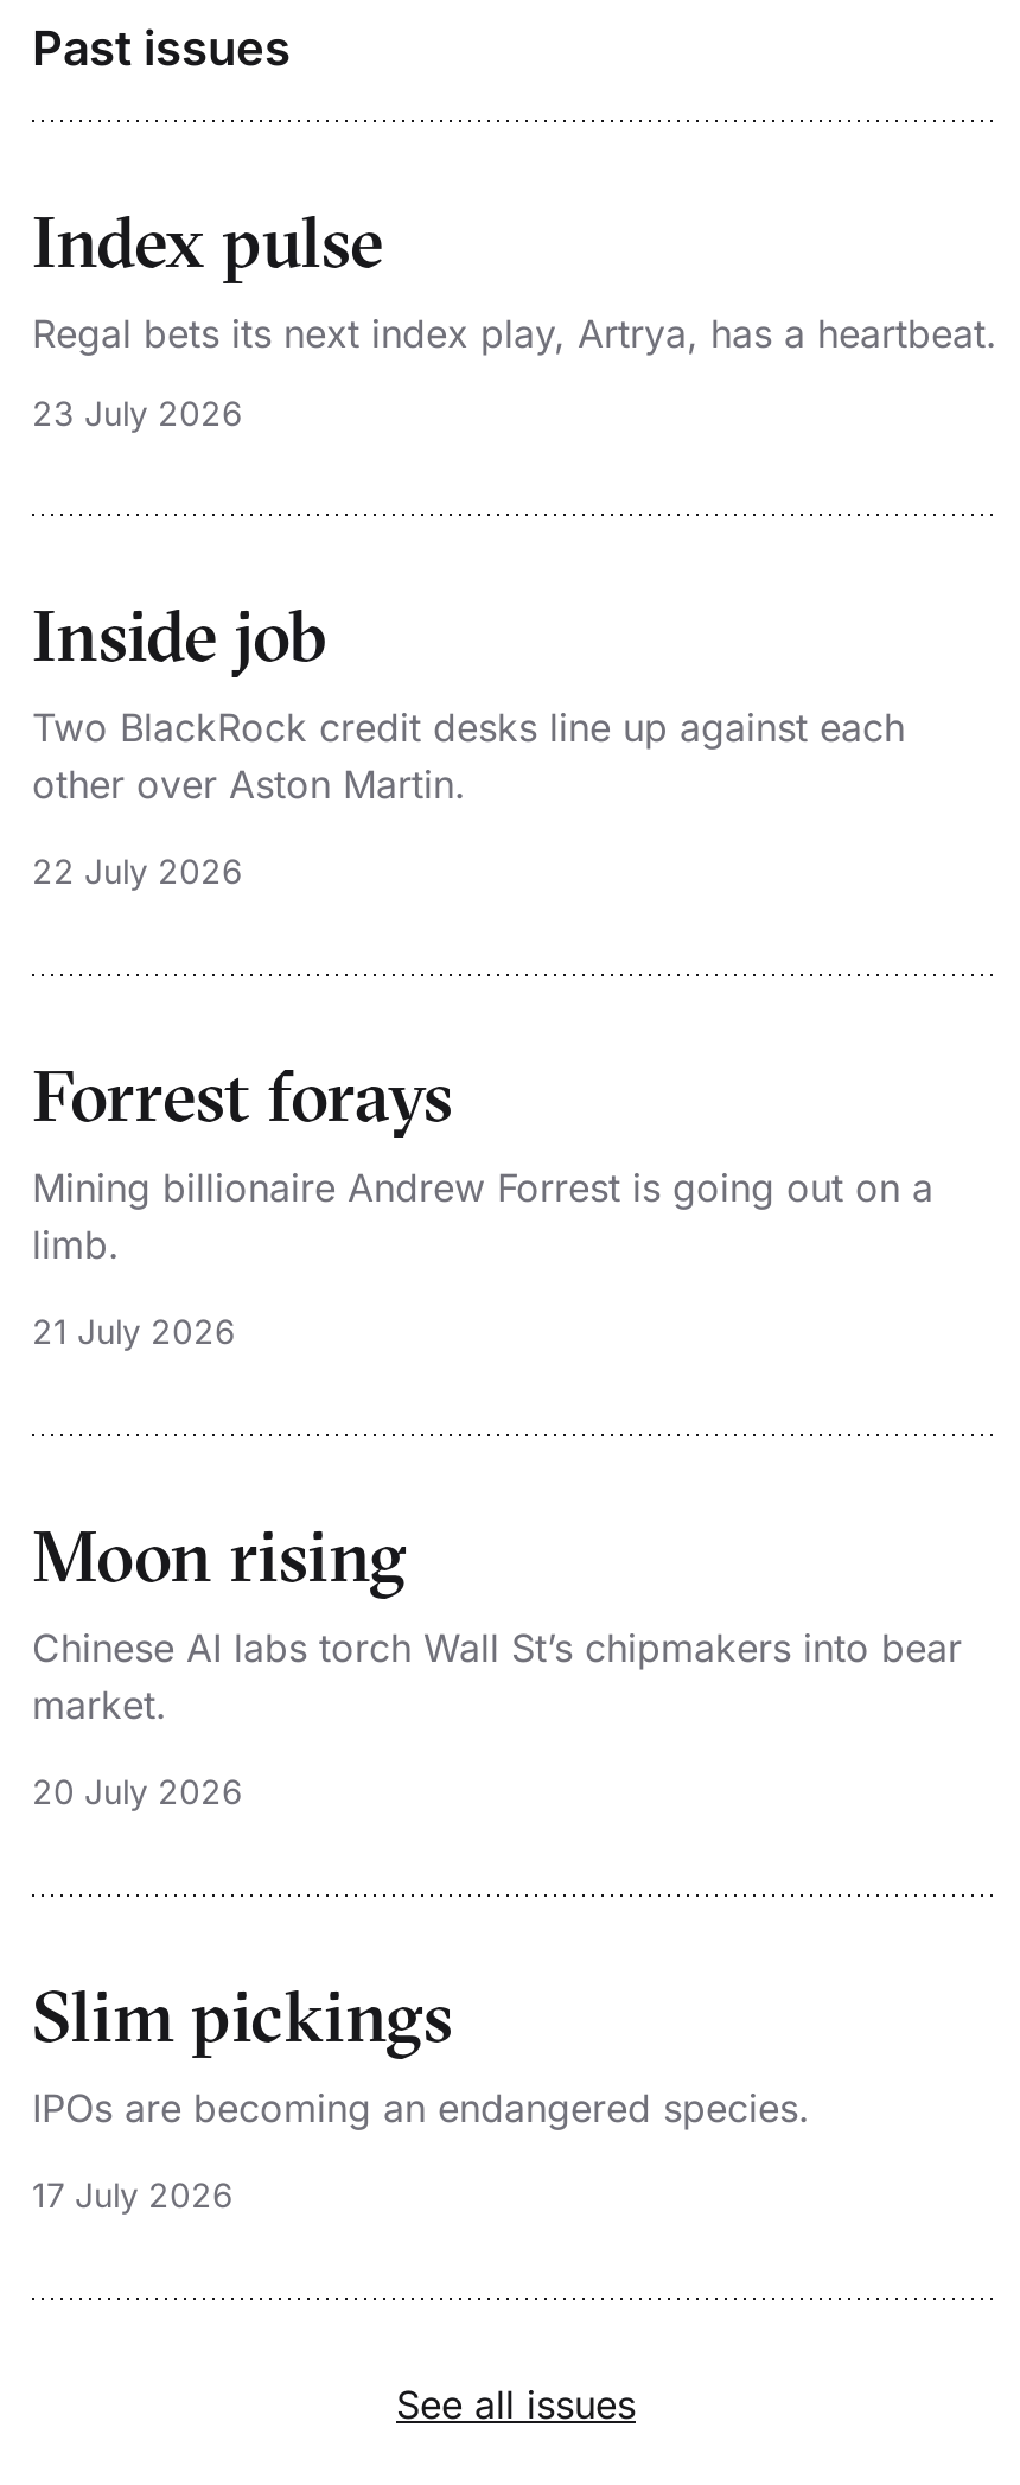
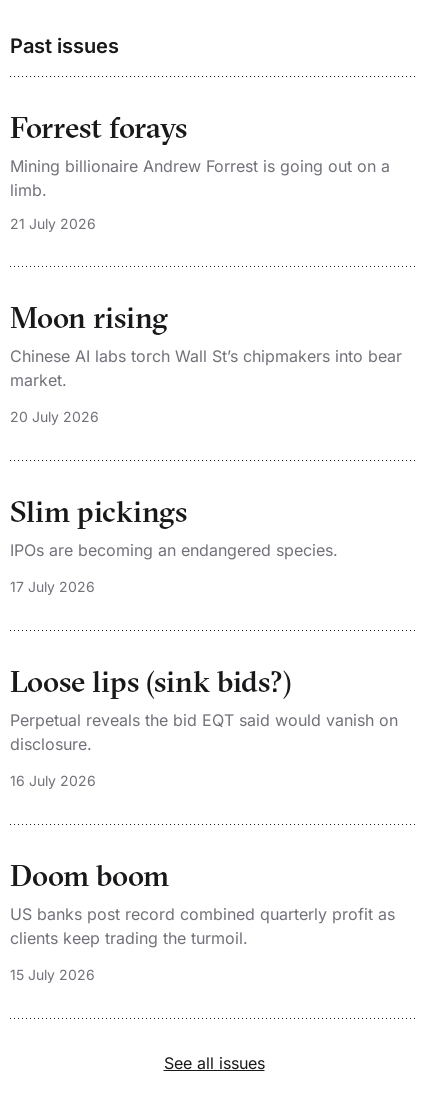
- Index pulse
- Regal bets its next index play, Artrya, has a heartbeat.
- 23 July 2026
- Inside job
- Two BlackRock credit desks line up against each
- other over Aston Martin.
- 22 July 2026

moved up: Forrest forays | Mining billionaire Andrew Forrest is going out on a | limb.

moved up: 21 July 2026 | Moon rising | Chinese AI labs torch Wall St’s chipmakers into bear | market. | 20 July 2026 | Slim pickings | IPOs are becoming an endangered species. | 17 July 2026

+ Loose lips (sink bids?)
+ Perpetual reveals the bid EQT said would vanish on
+ disclosure.
+ 16 July 2026
+ Doom boom
+ US banks post record combined quarterly profit as
+ clients keep trading the turmoil.
+ 15 July 2026
